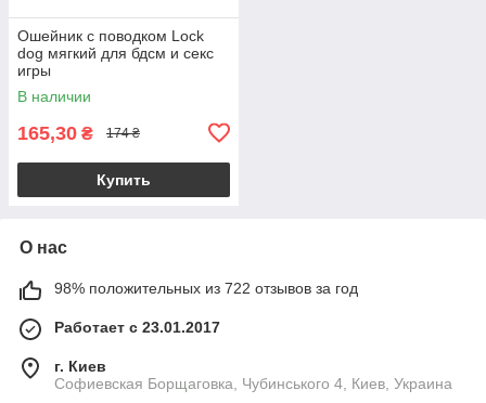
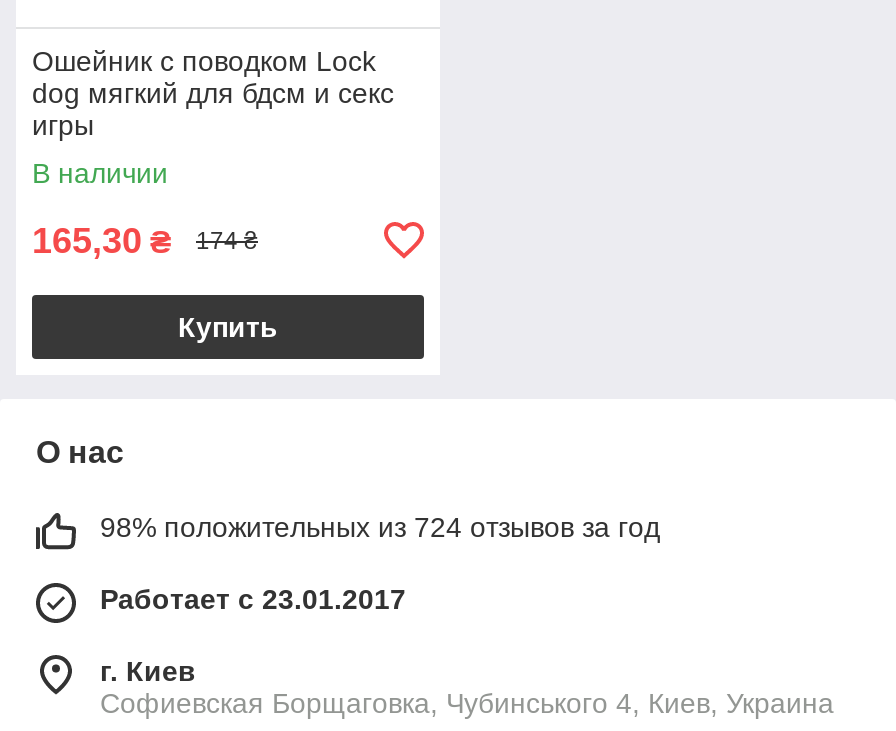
- 98% положительных из 722 отзывов за год
+ 98% положительных из 724 отзывов за год
